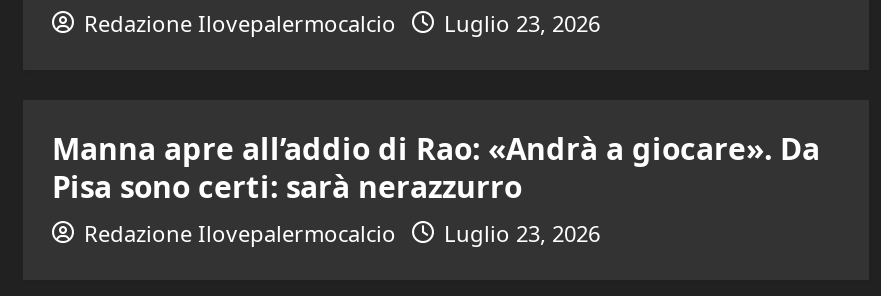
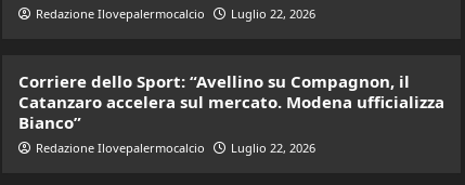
- Redazione Ilovepalermocalcio Luglio 23, 2026
+ Redazione Ilovepalermocalcio Luglio 22, 2026

- Manna apre all’addio di Rao: «Andrà a giocare». Da
- Pisa sono certi: sarà nerazzurro
+ Corriere dello Sport: “Avellino su Compagnon, il
+ Catanzaro accelera sul mercato. Modena ufficializza
+ Bianco”

- Redazione Ilovepalermocalcio Luglio 23, 2026
+ Redazione Ilovepalermocalcio Luglio 22, 2026
